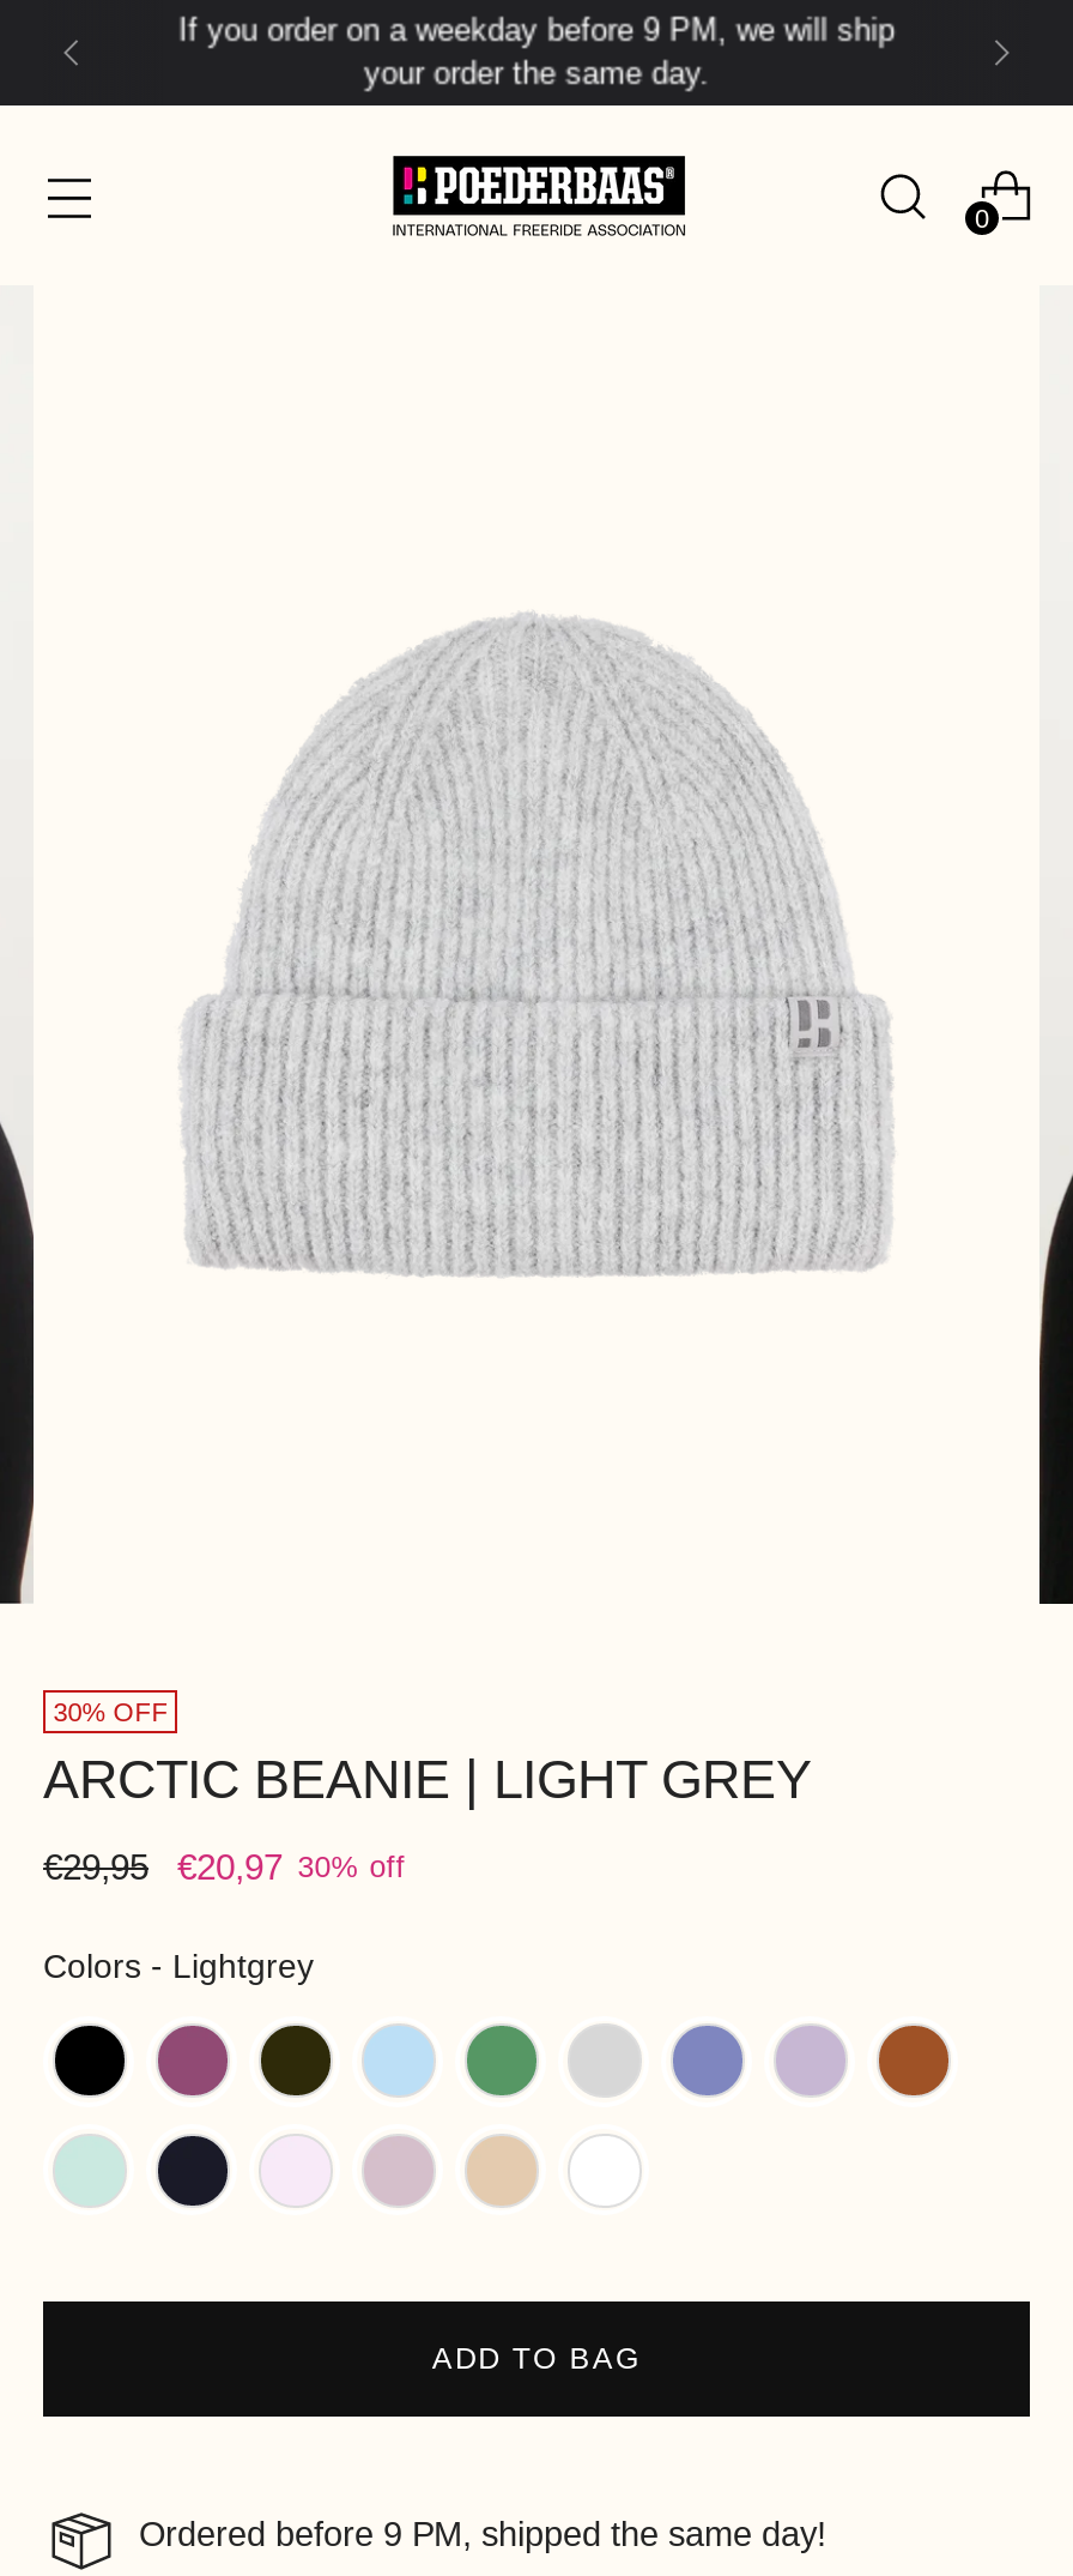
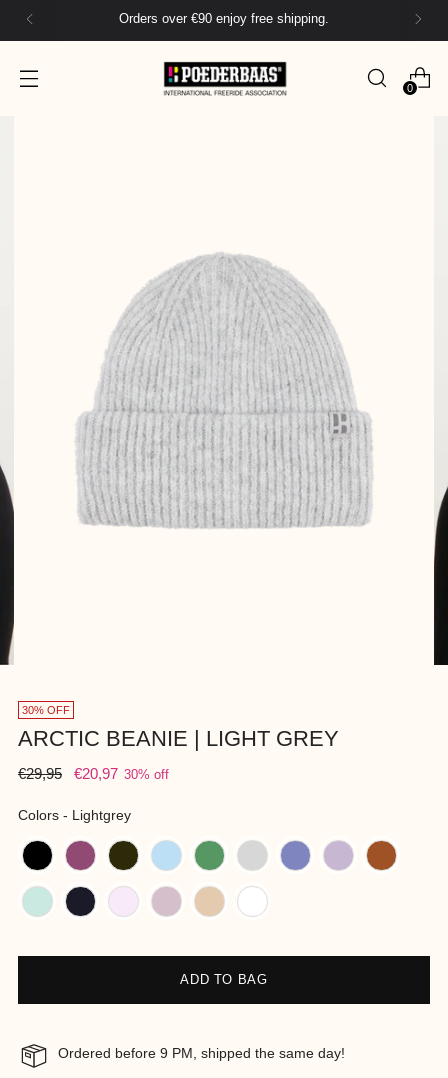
- If you order on a weekday before 9 PM, we will ship
- your order the same day.
+ Orders over €90 enjoy free shipping.
